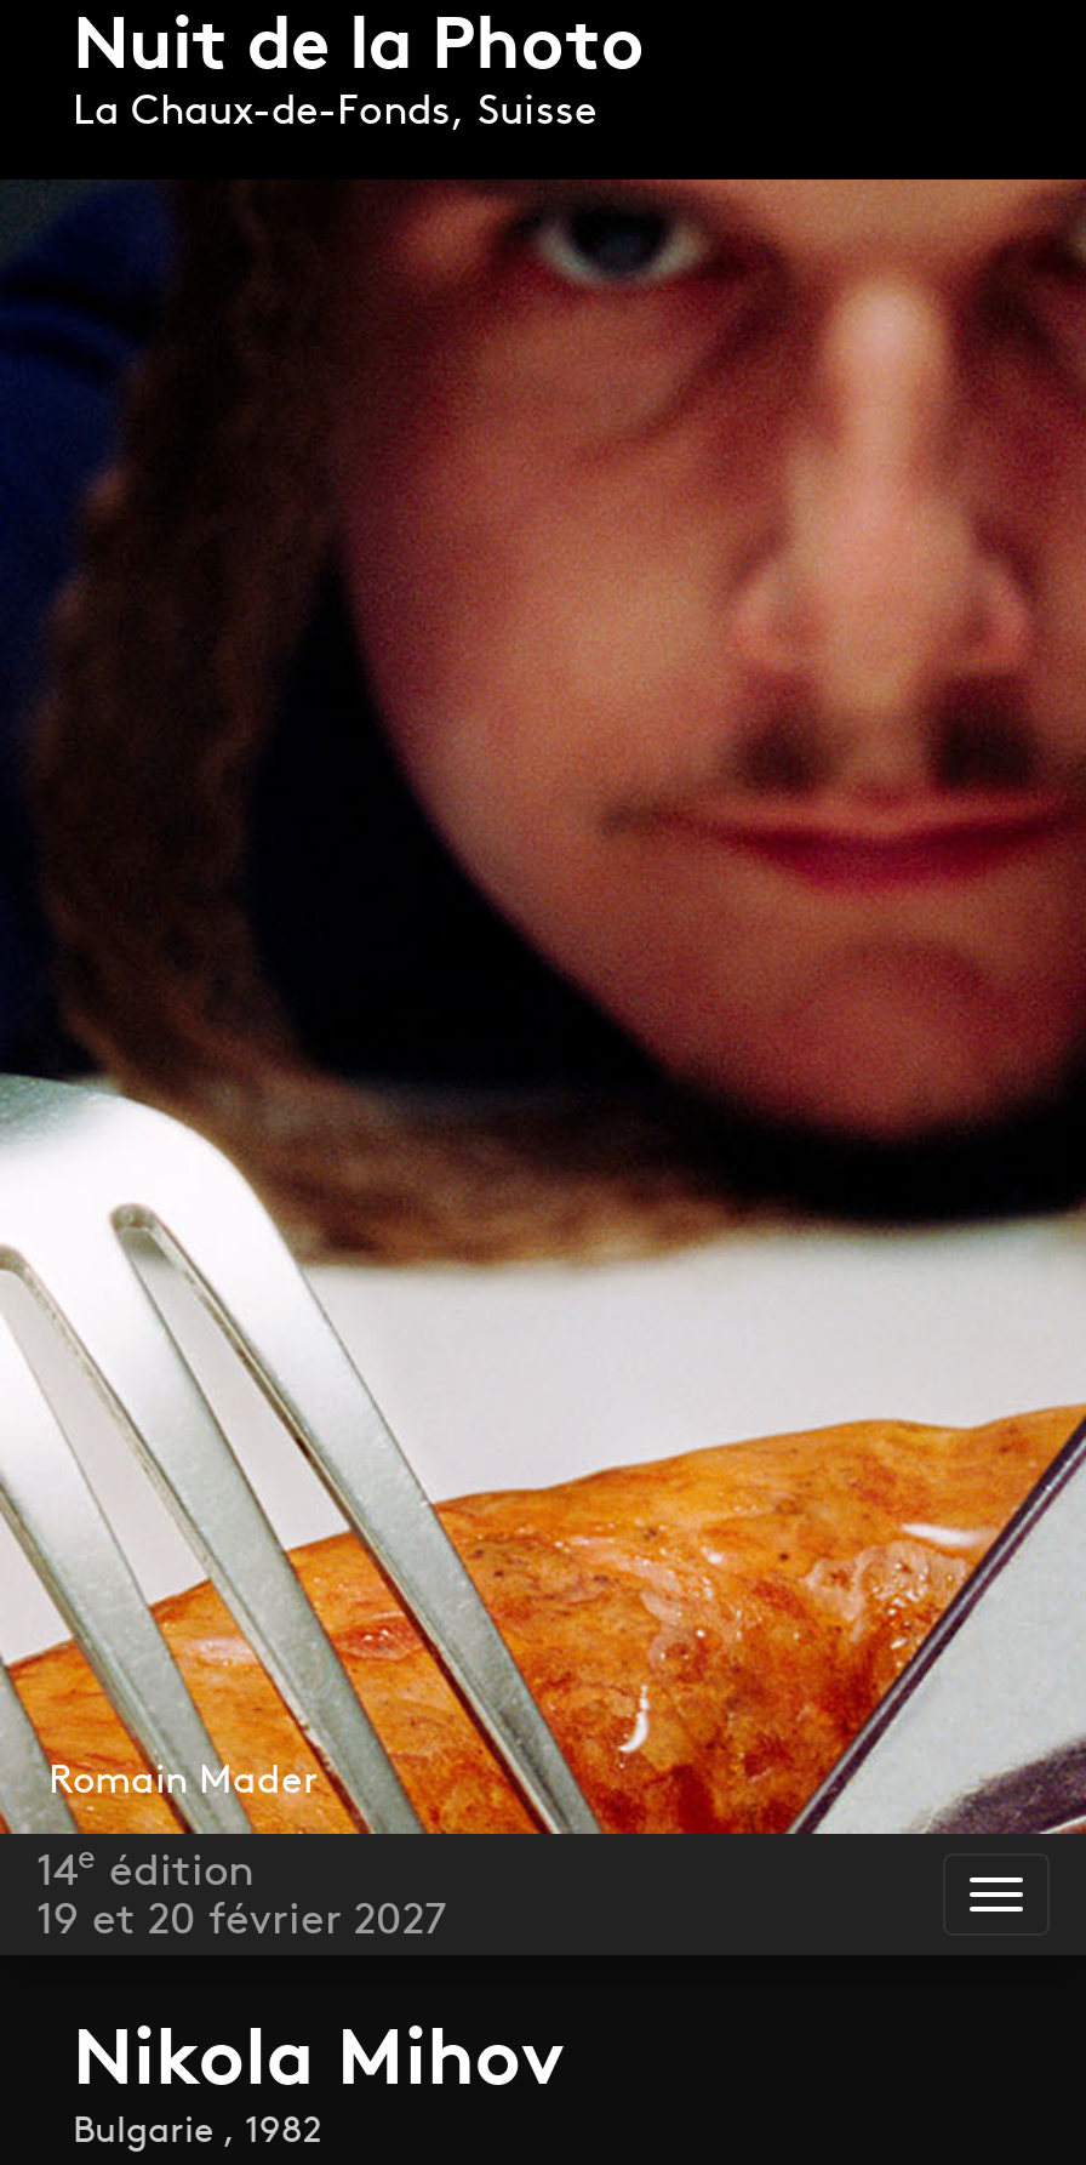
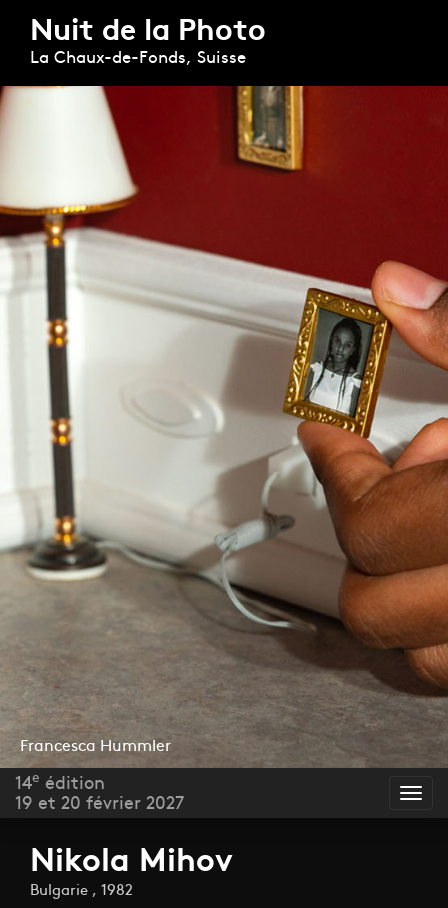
- [image]
- Romain Mader
+ [image]
+ Francesca Hummler
